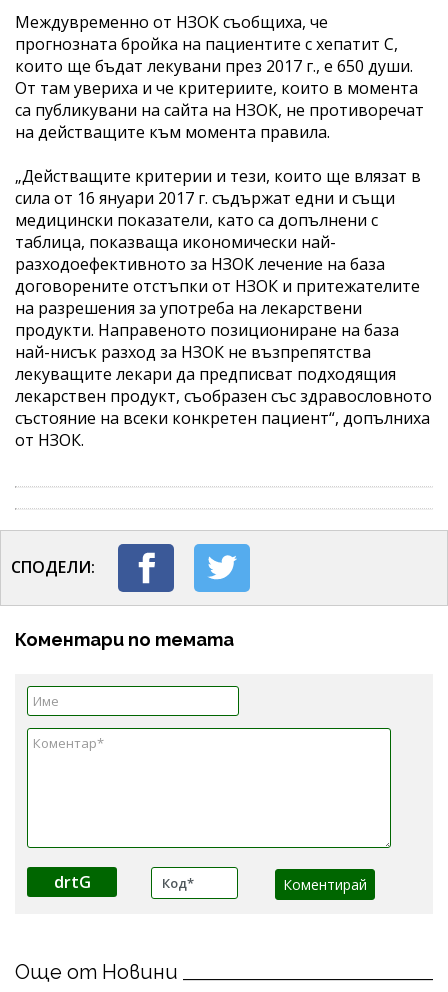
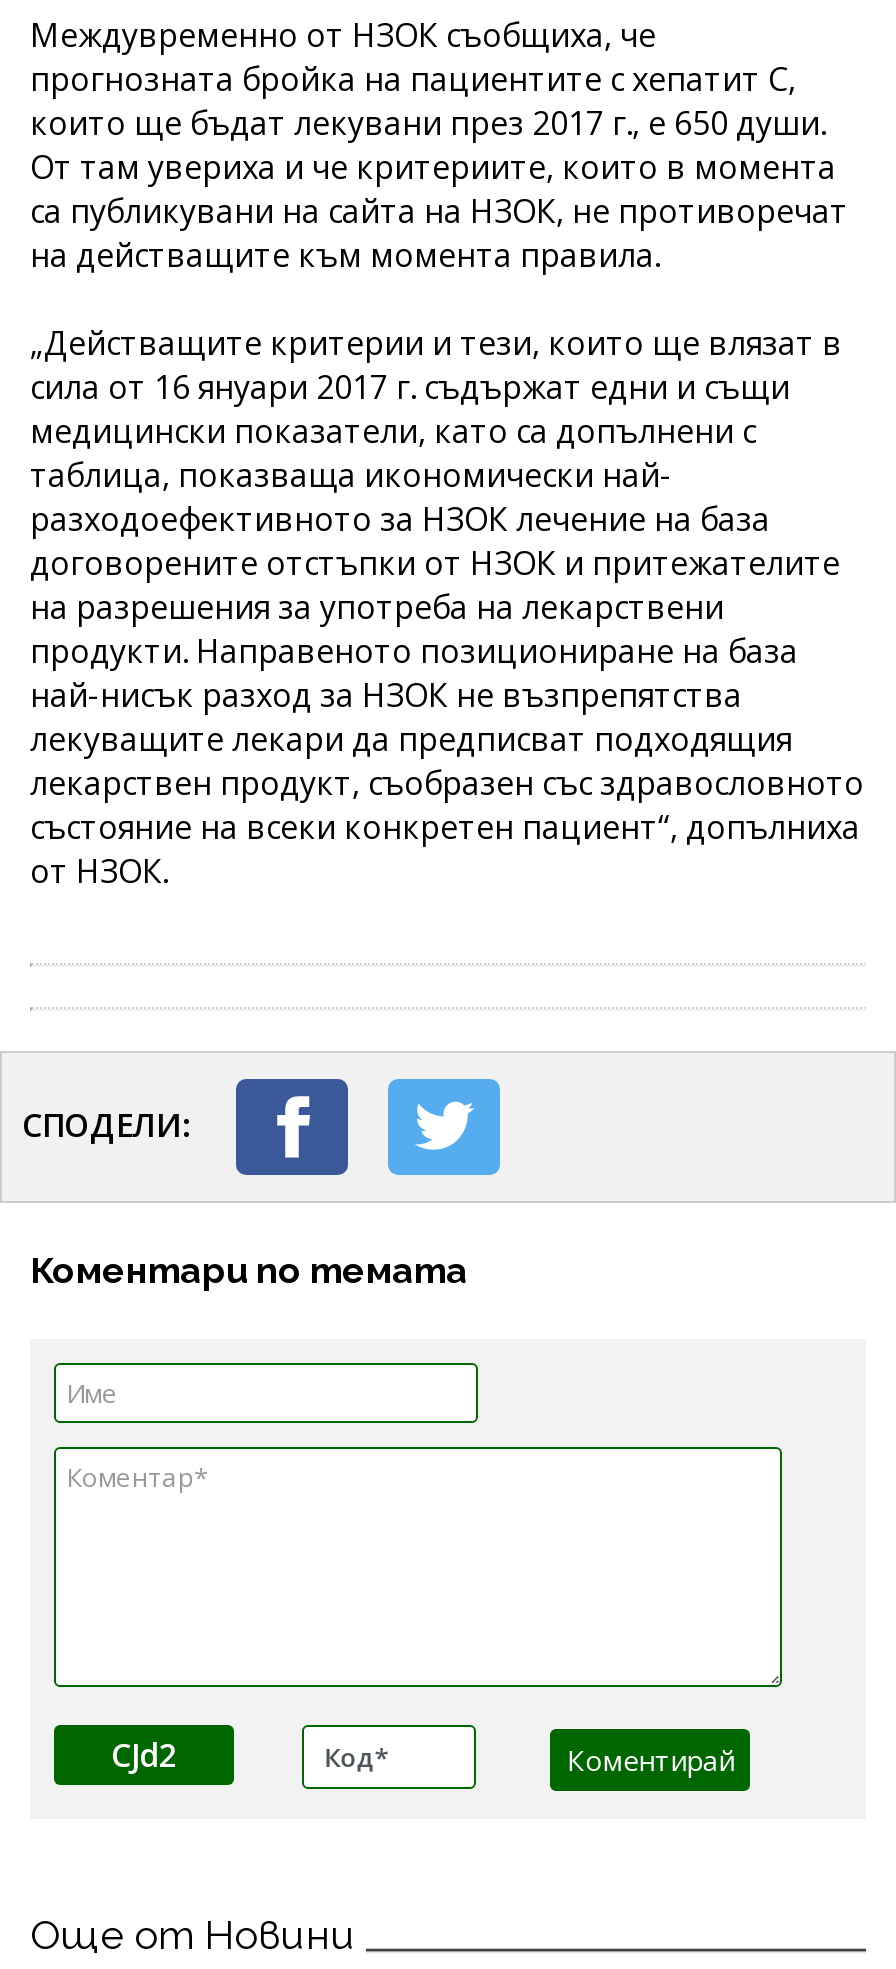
- drtG
+ CJd2
